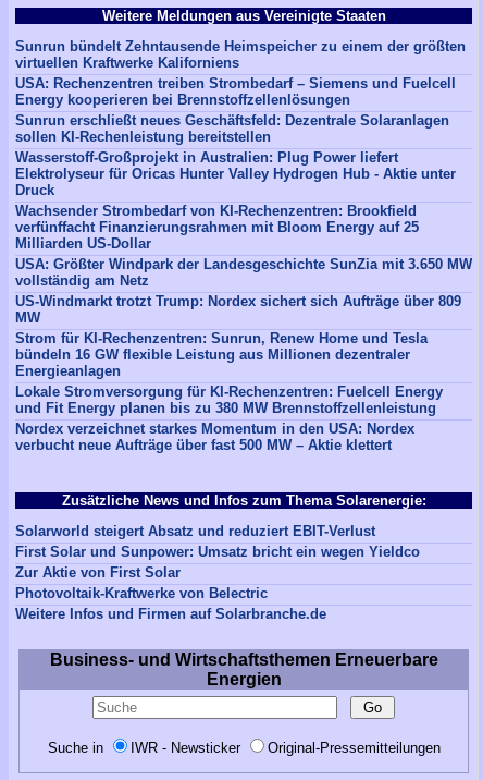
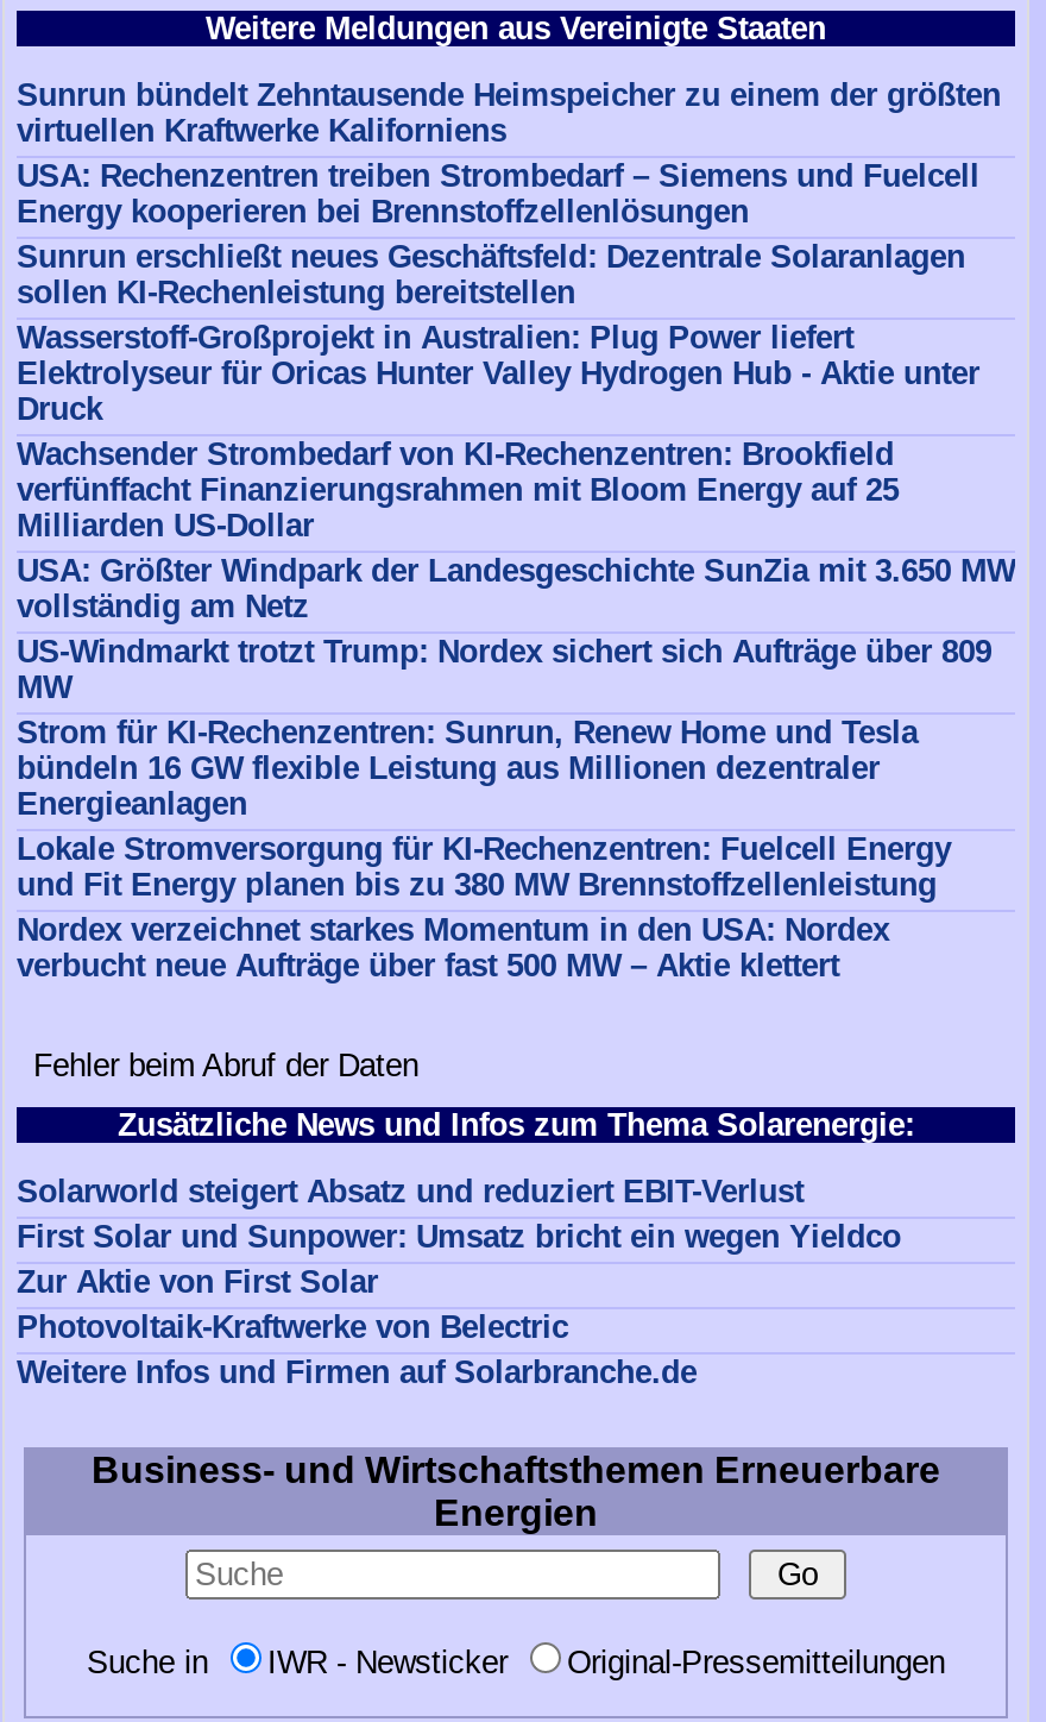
+ Fehler beim Abruf der Daten
